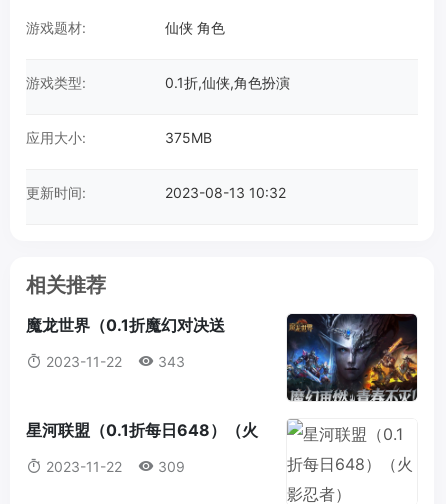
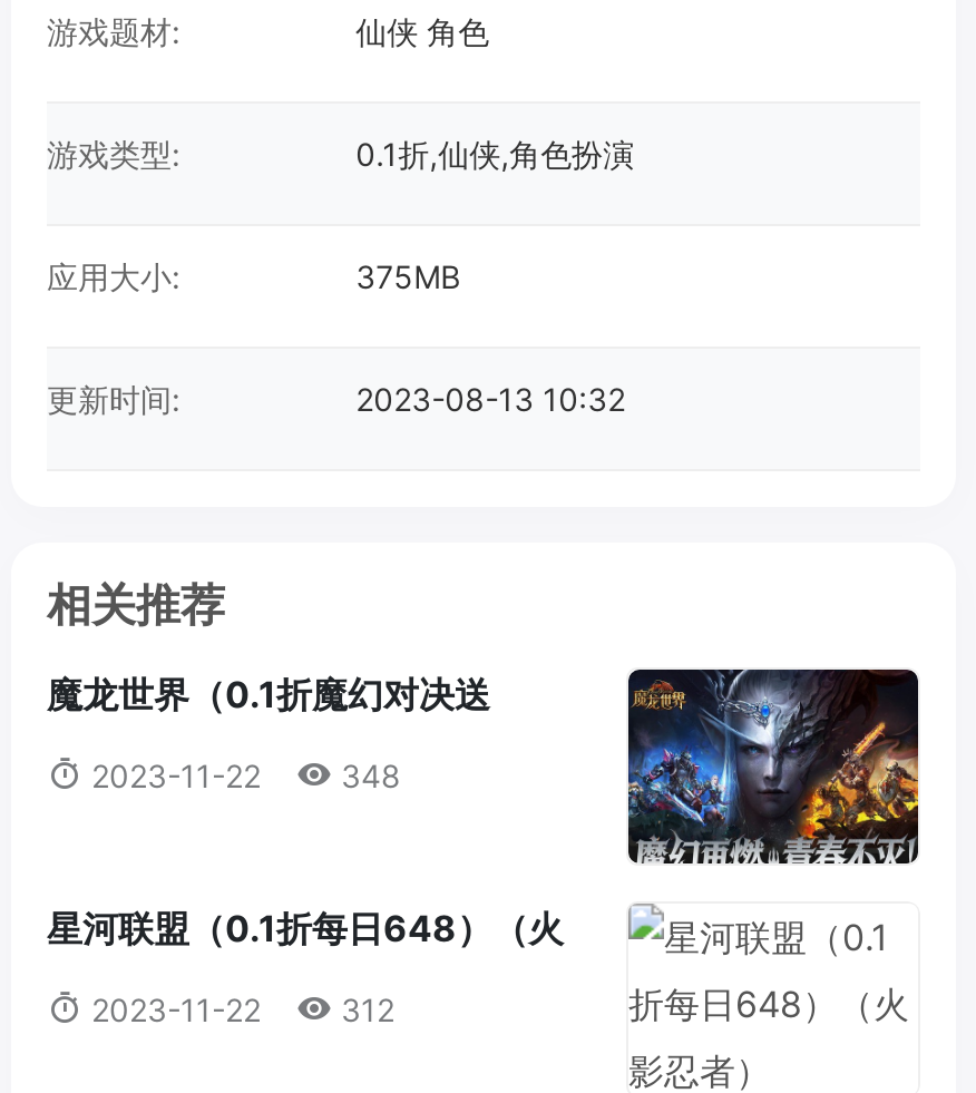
- 343
+ 348

- 309
+ 312
